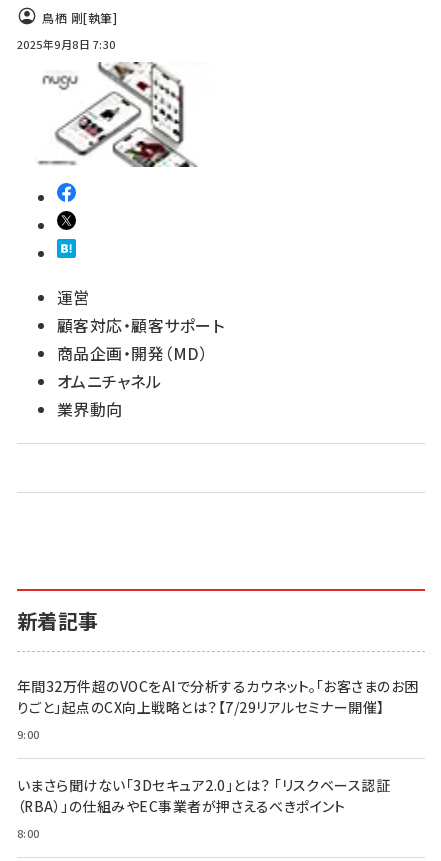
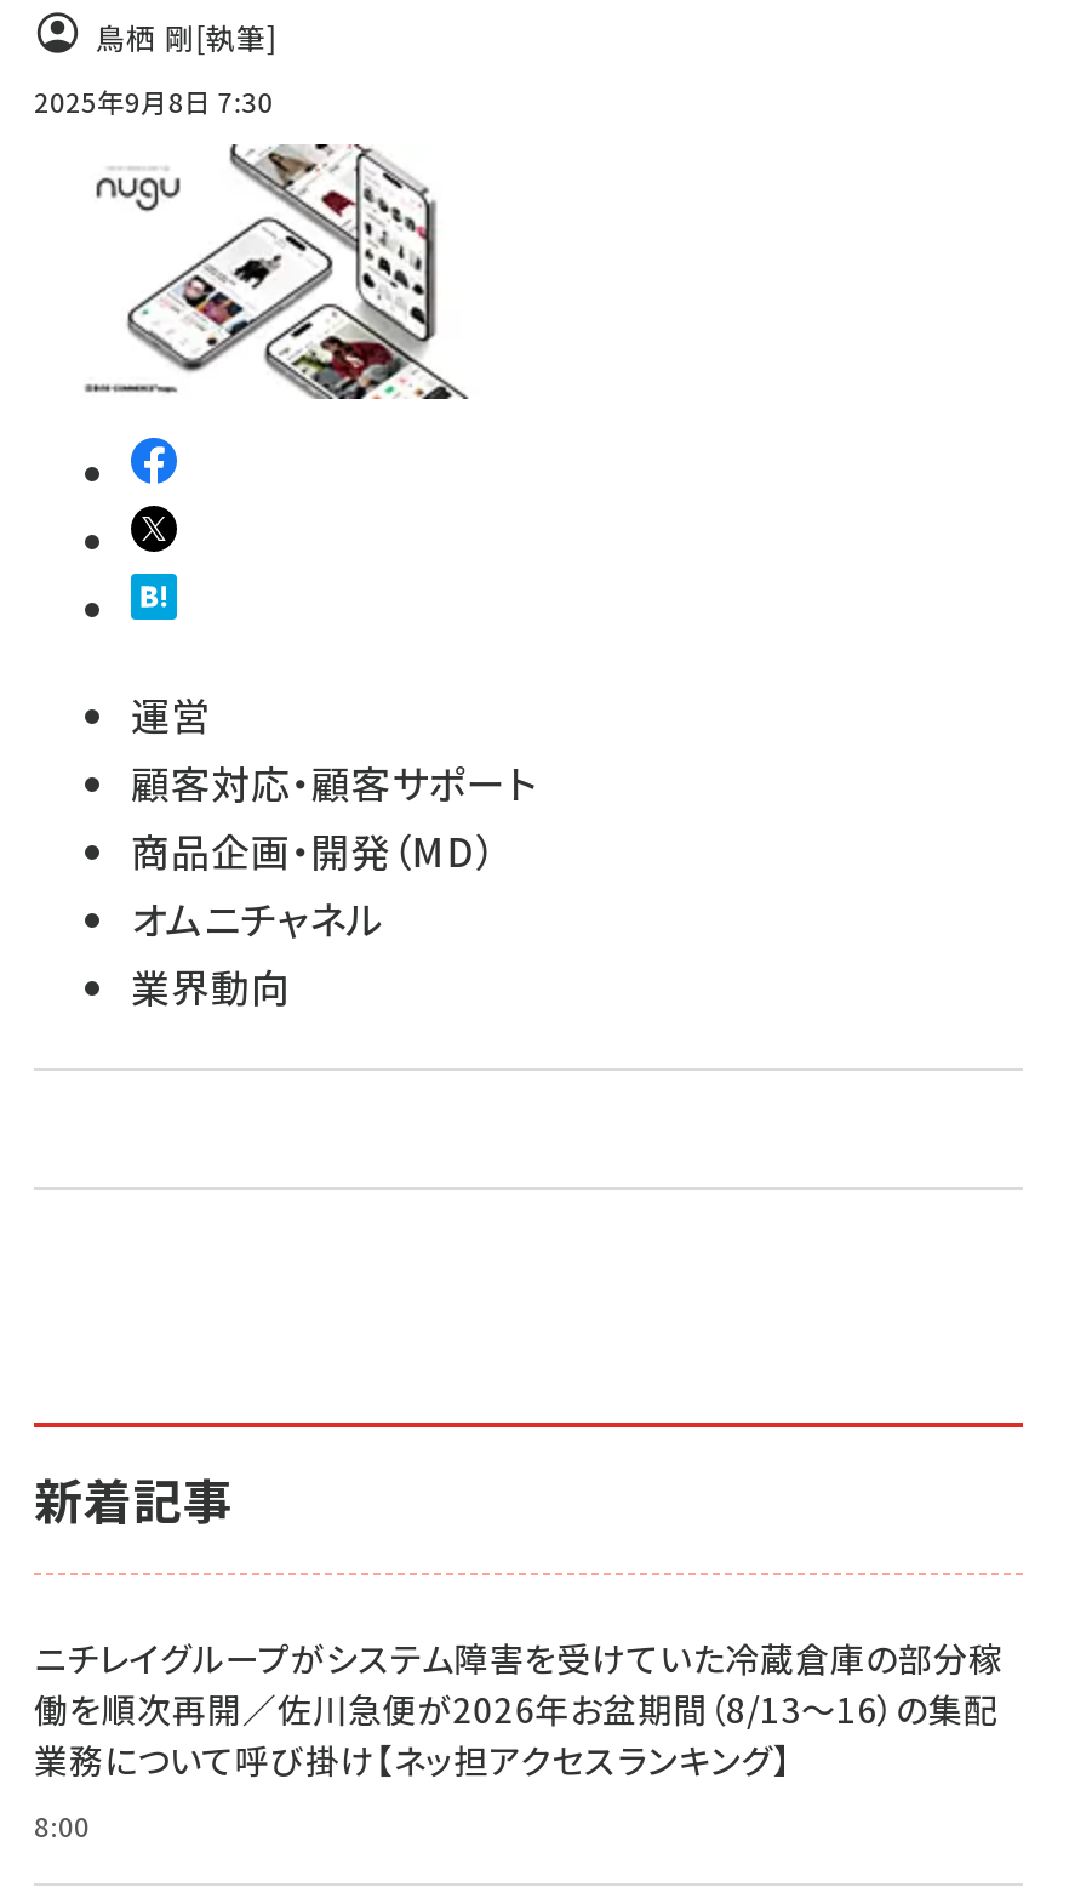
- 年間32万件超のVOCをAIで分析するカウネット。「お客さまのお困
- りごと」起点のCX向上戦略とは？【7/29リアルセミナー開催】
- 9:00
- いまさら聞けない「3Dセキュア2.0」とは？ 「リスクベース認証
- （RBA）」の仕組みやEC事業者が押さえるべきポイント
+ ニチレイグループがシステム障害を受けていた冷蔵倉庫の部分稼
+ 働を順次再開／佐川急便が2026年お盆期間（8/13～16）の集配
+ 業務について呼び掛け【ネッ担アクセスランキング】
